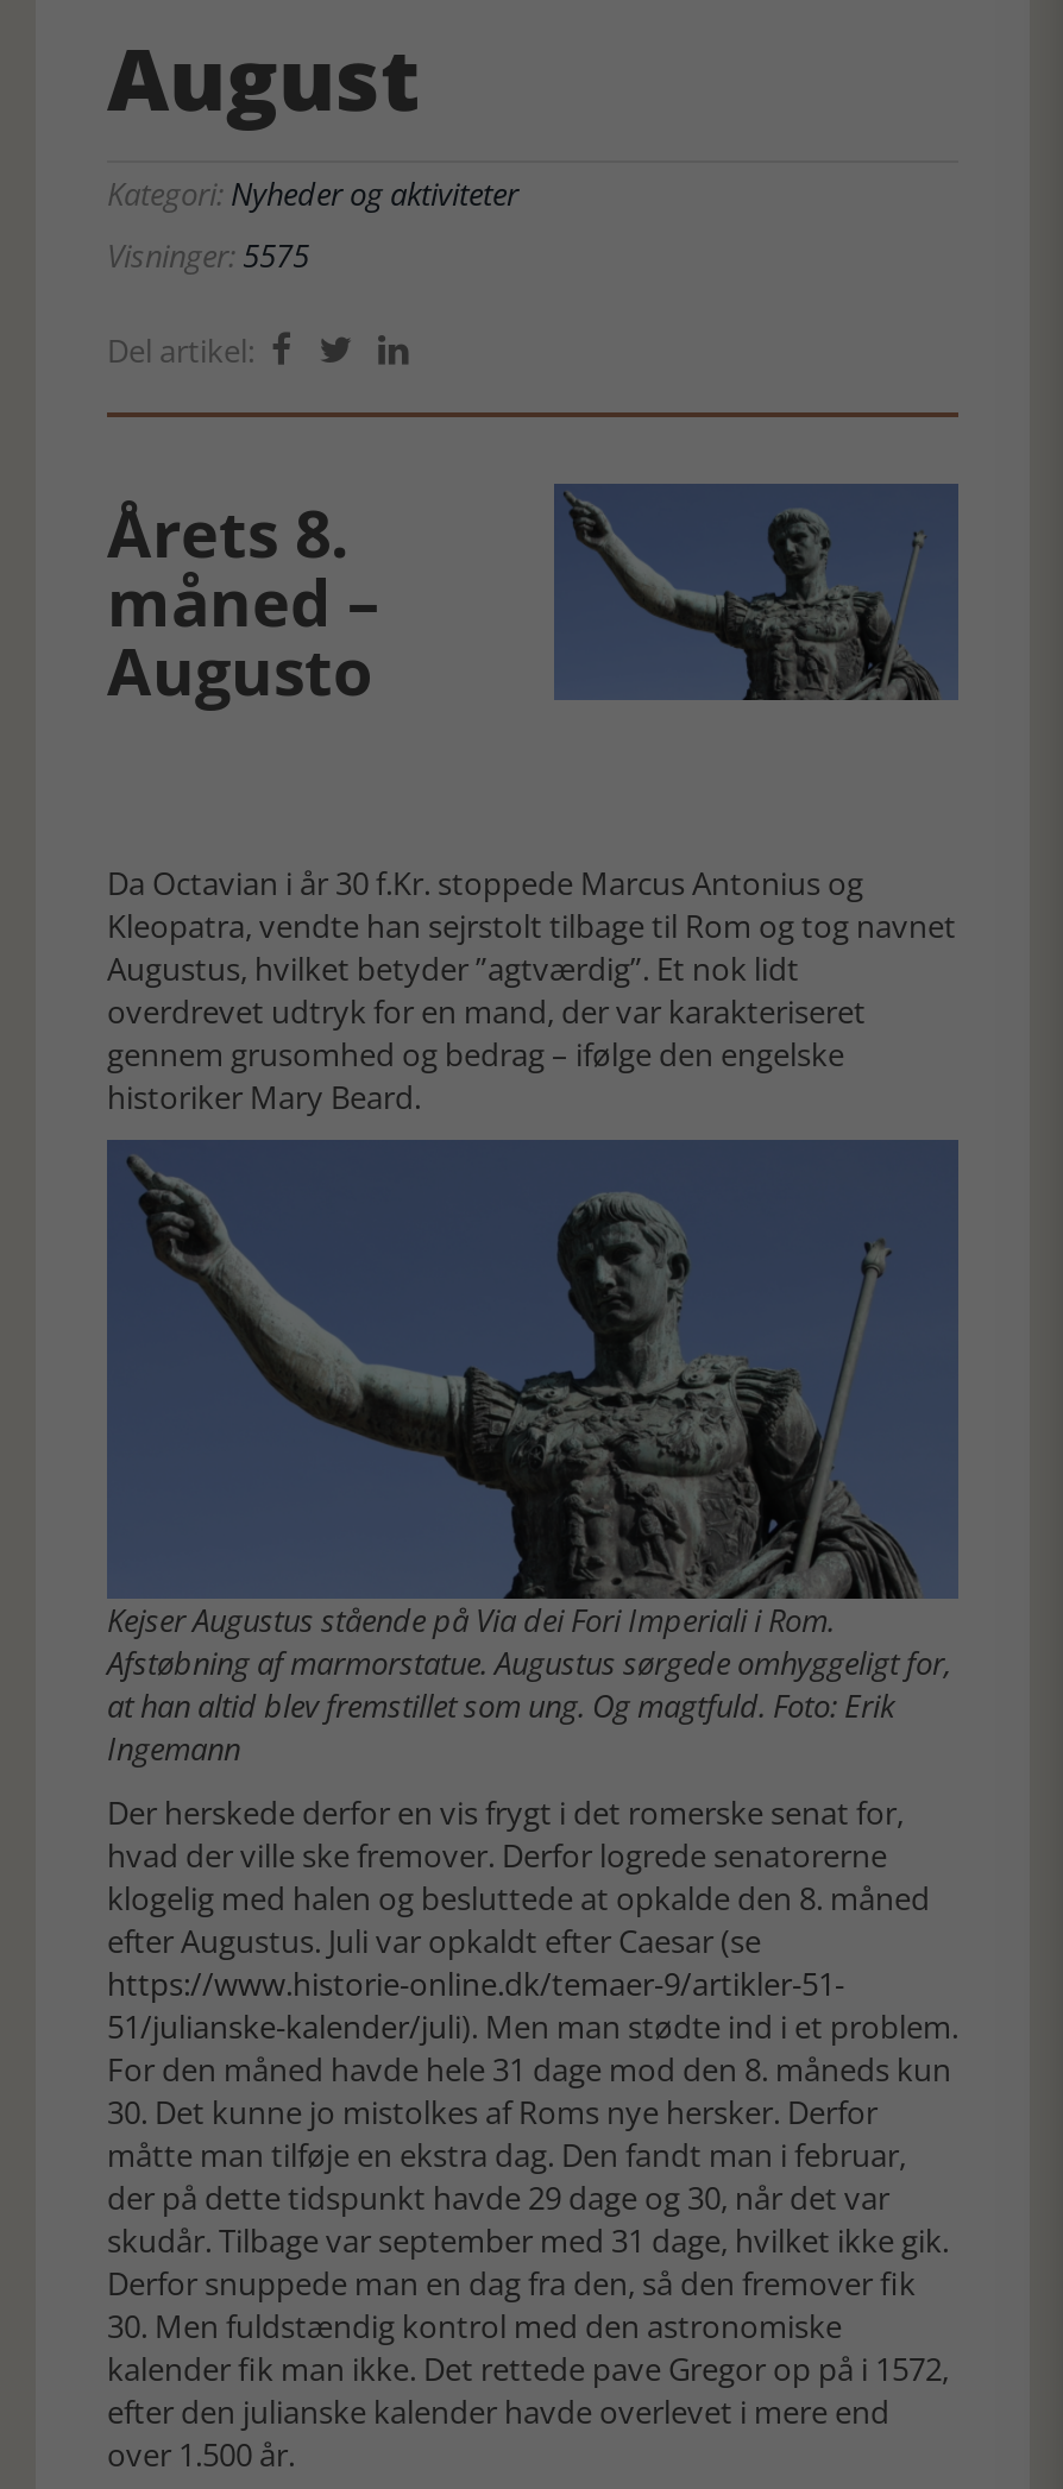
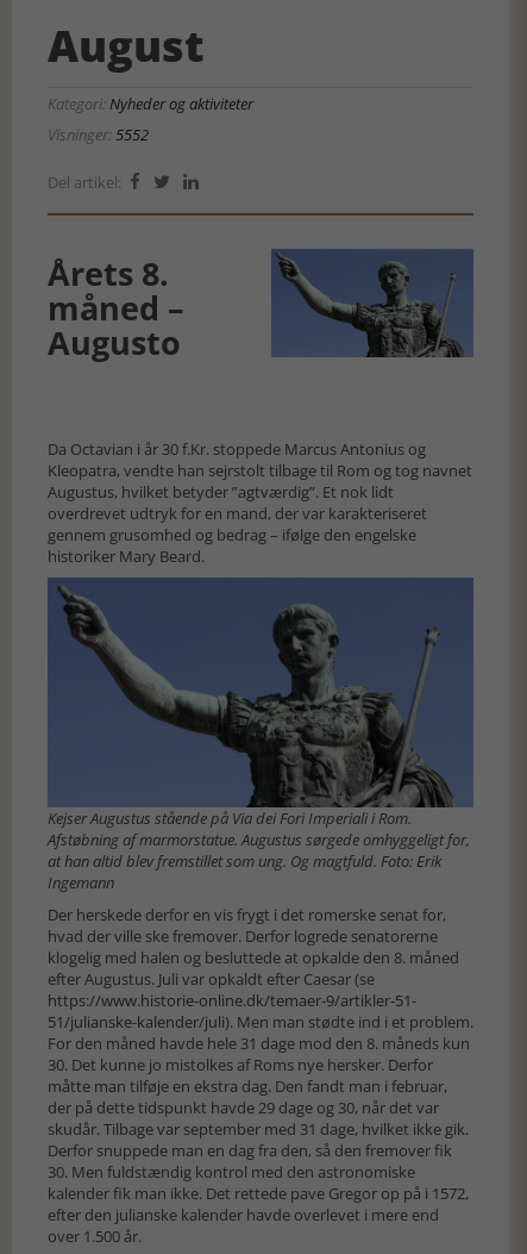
- Visninger: 5575
+ Visninger: 5552
